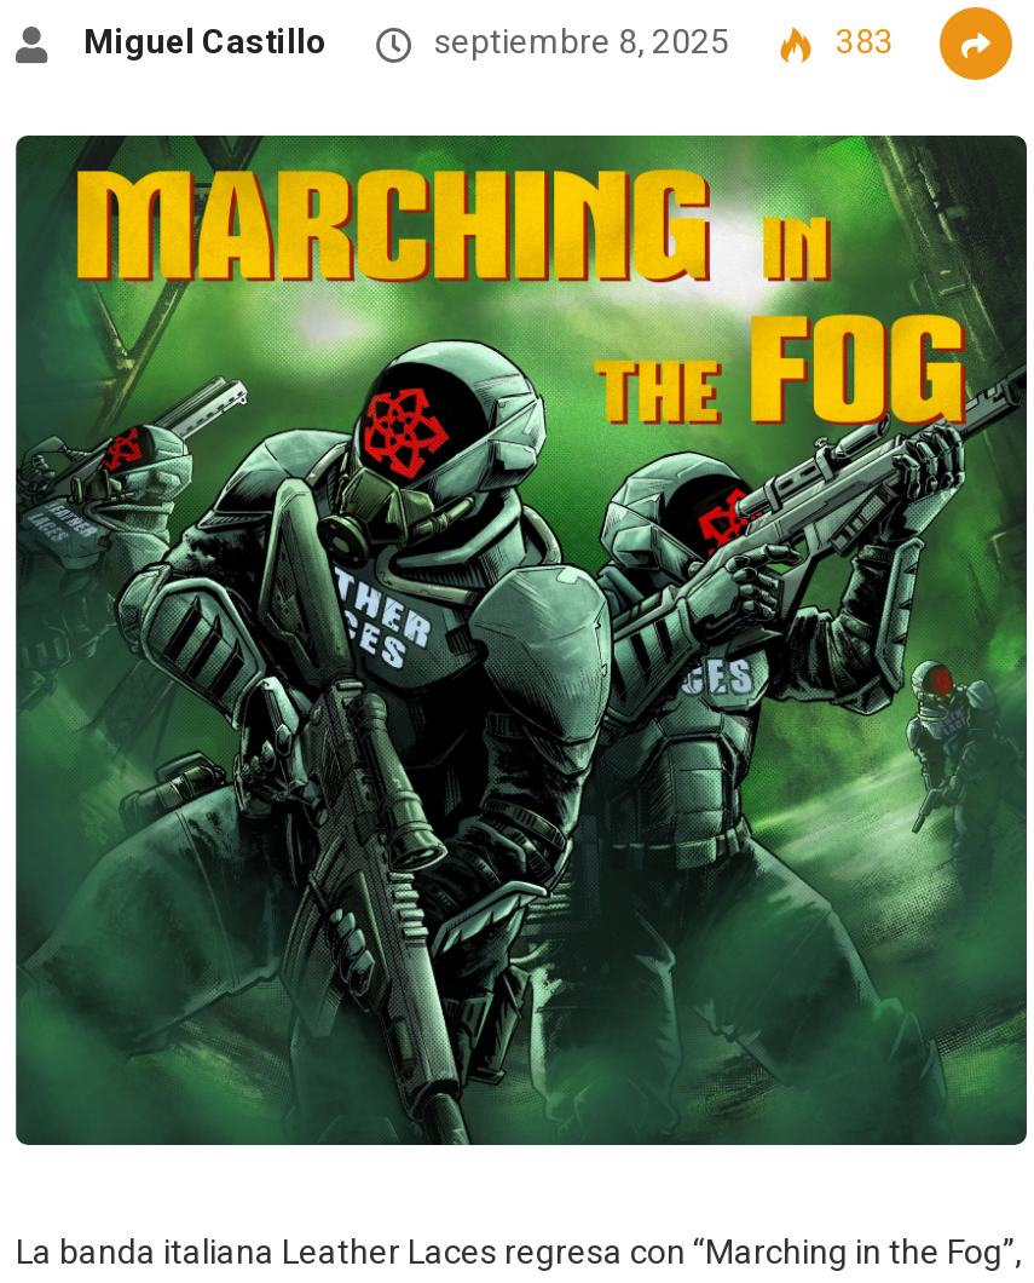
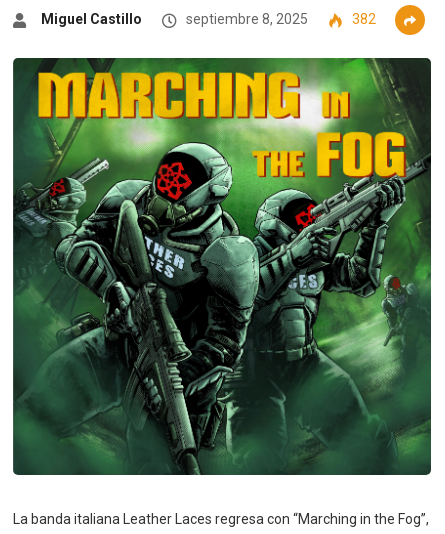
- 383
+ 382
